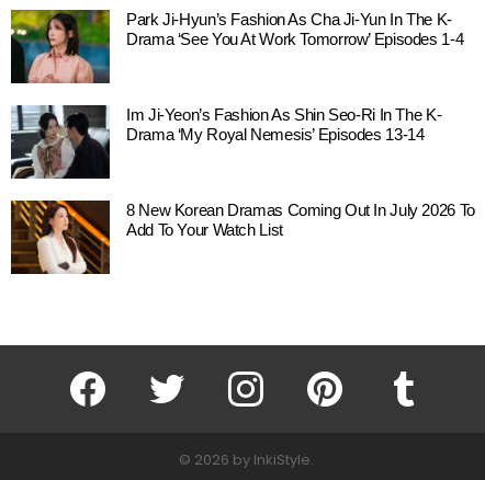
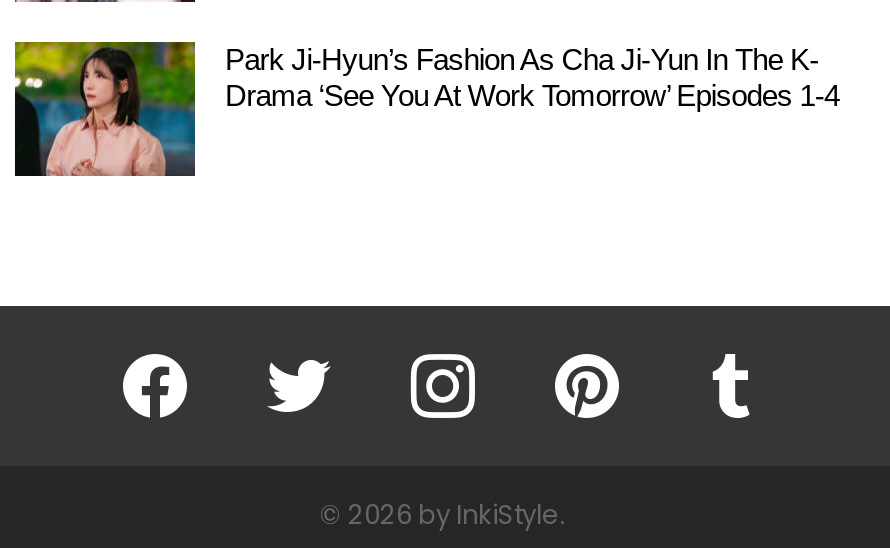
- [image]
- Im Ji-Yeon’s Fashion As Shin Seo-Ri In The K-
- Drama ‘My Royal Nemesis’ Episodes 13-14

- [image]
- 8 New Korean Dramas Coming Out In July 2026 To
- Add To Your Watch List
